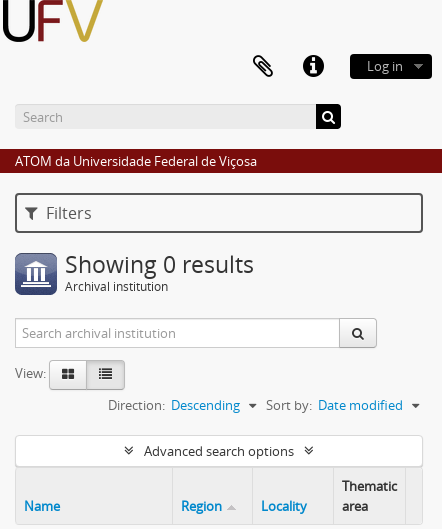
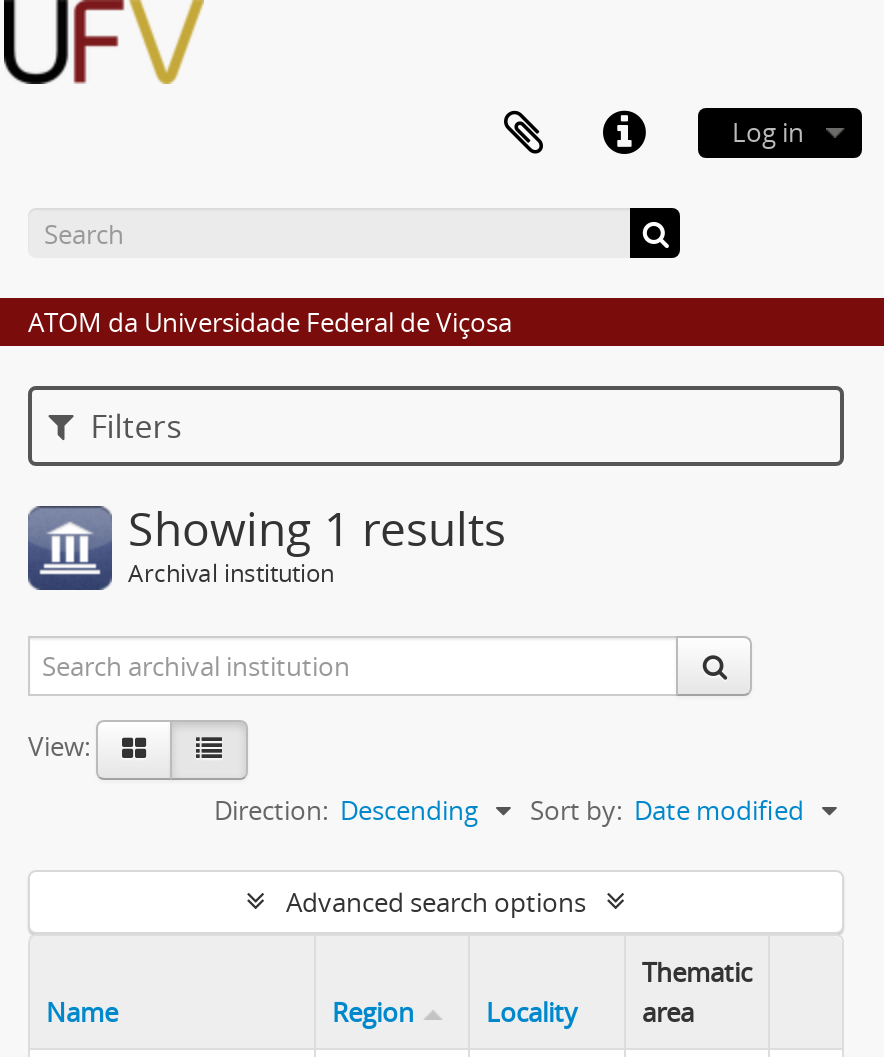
- Showing 0 results
+ Showing 1 results
